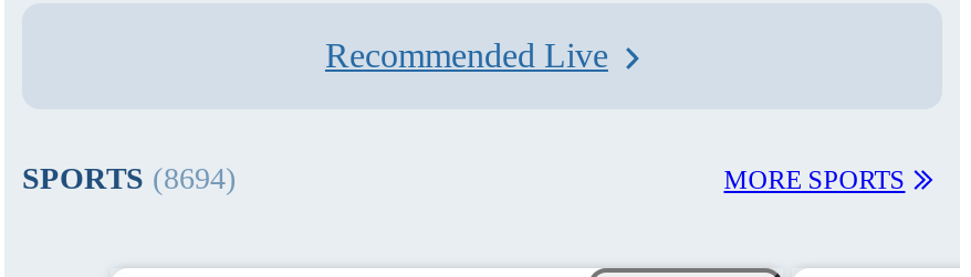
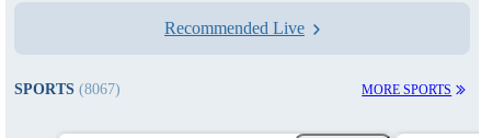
- SPORTS (8694)
+ SPORTS (8067)
